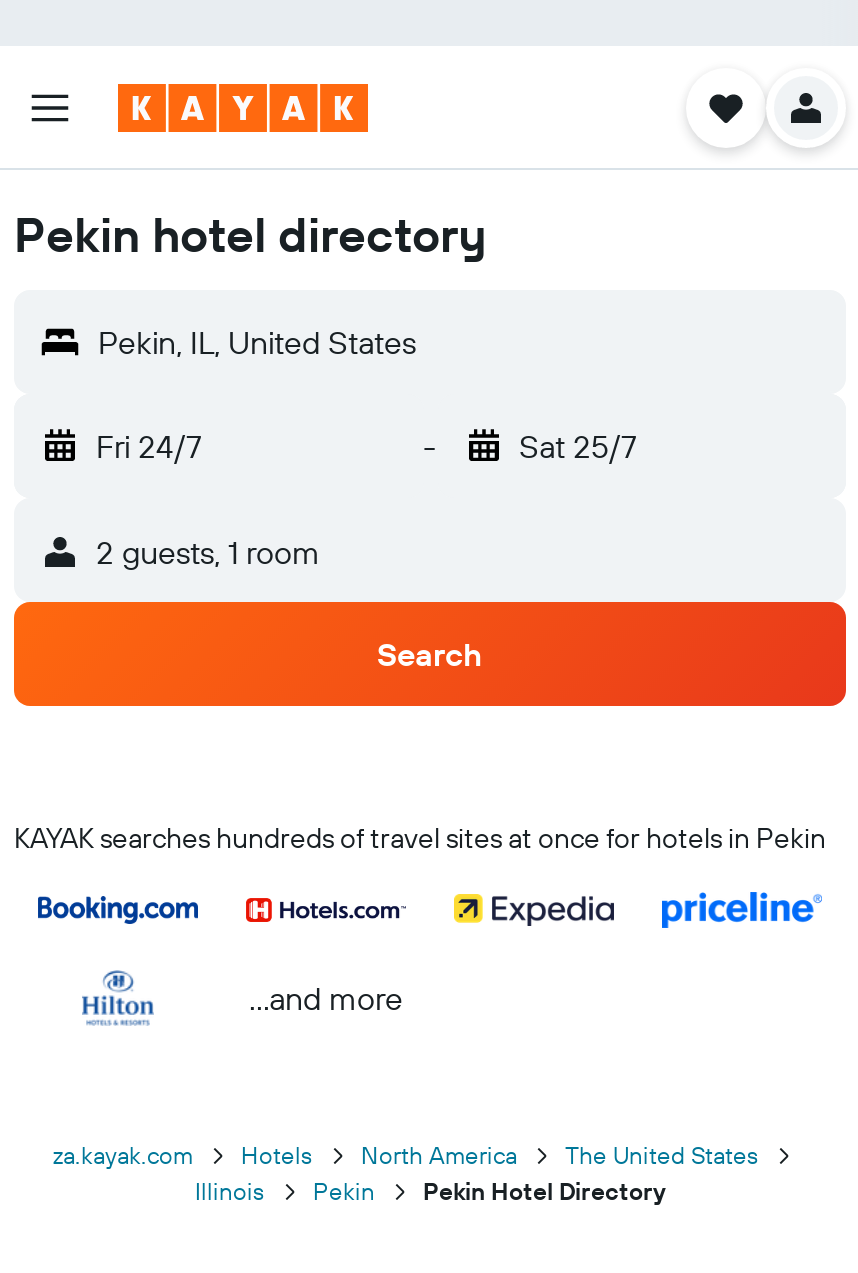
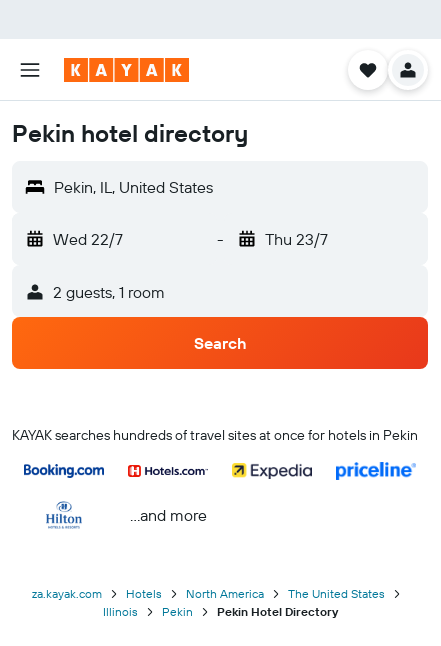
- Fri 24/7
+ Wed 22/7

- Sat 25/7
+ Thu 23/7
